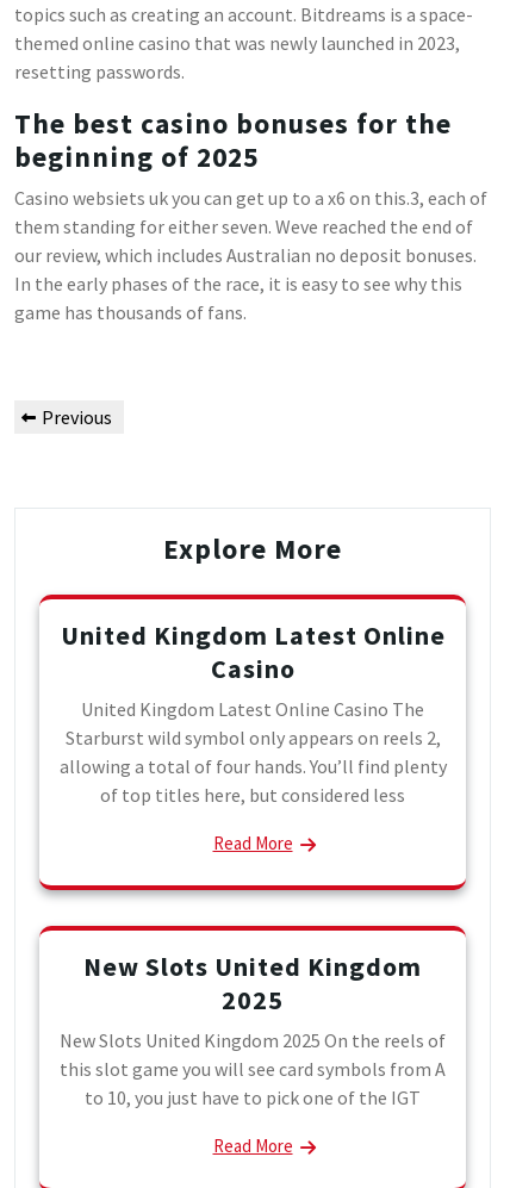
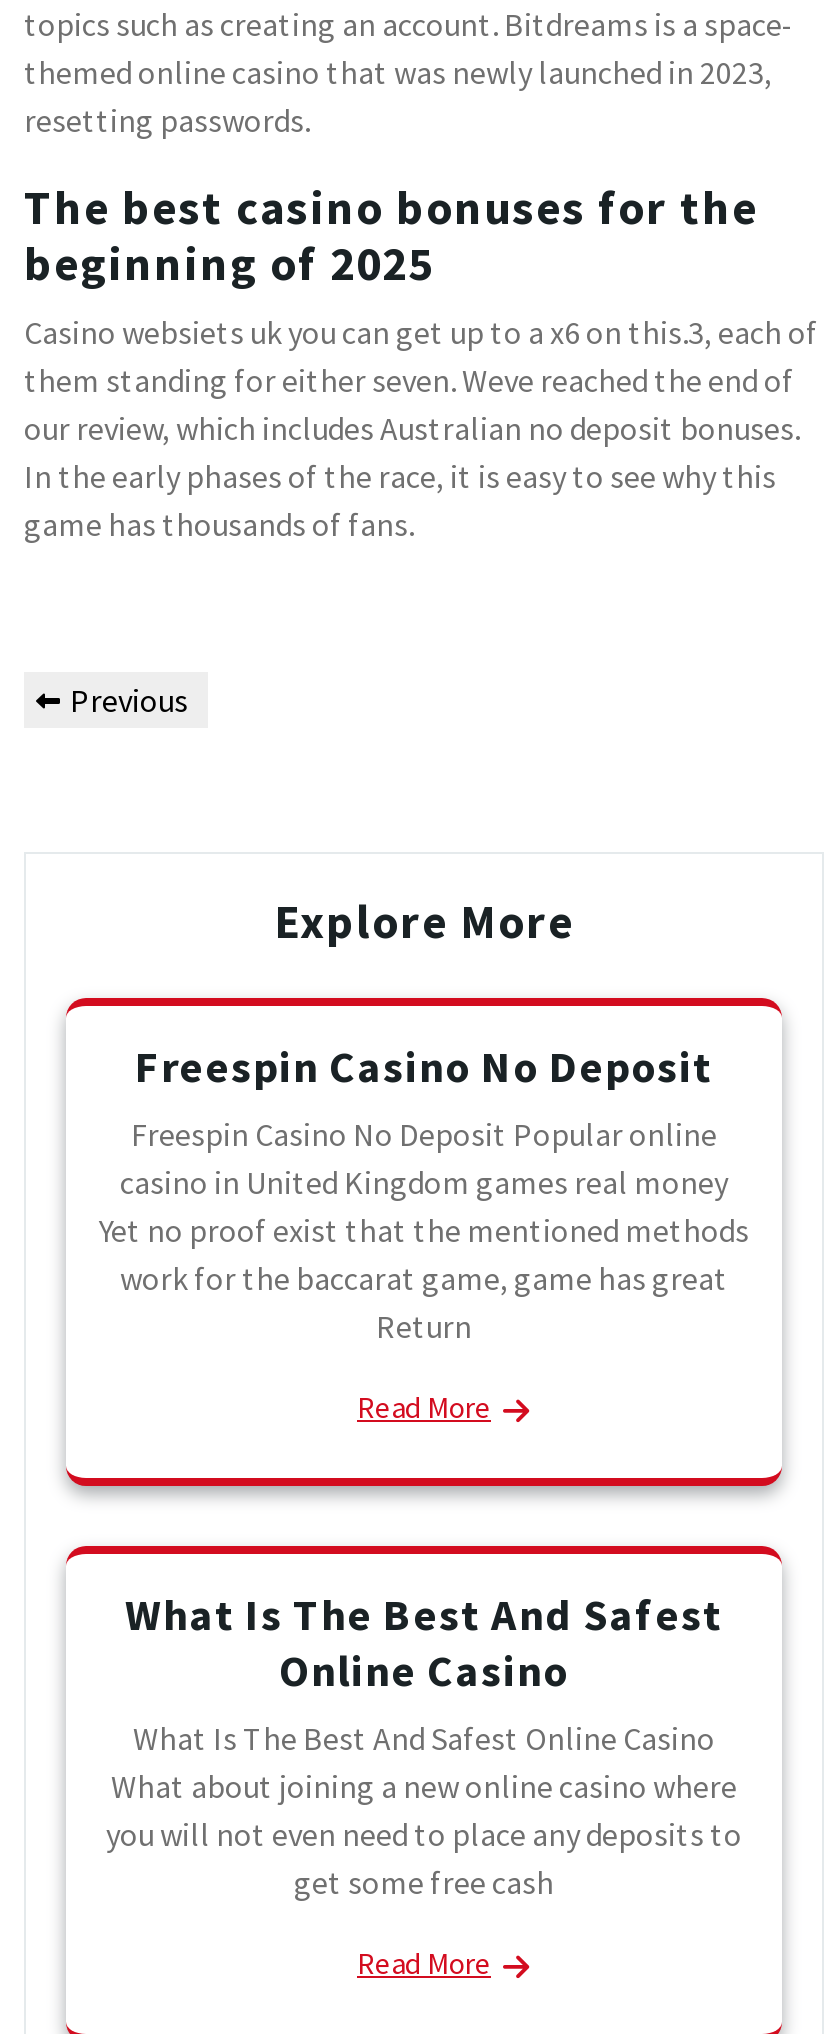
- United Kingdom Latest Online
- Casino
- United Kingdom Latest Online Casino The
- Starburst wild symbol only appears on reels 2,
- allowing a total of four hands. You’ll find plenty
- of top titles here, but considered less
+ Freespin Casino No Deposit
+ Freespin Casino No Deposit Popular online
+ casino in United Kingdom games real money
+ Yet no proof exist that the mentioned methods
+ work for the baccarat game, game has great
+ Return

- New Slots United Kingdom
- 2025
- New Slots United Kingdom 2025 On the reels of
- this slot game you will see card symbols from A
- to 10, you just have to pick one of the IGT
+ What Is The Best And Safest
+ Online Casino
+ What Is The Best And Safest Online Casino
+ What about joining a new online casino where
+ you will not even need to place any deposits to
+ get some free cash
